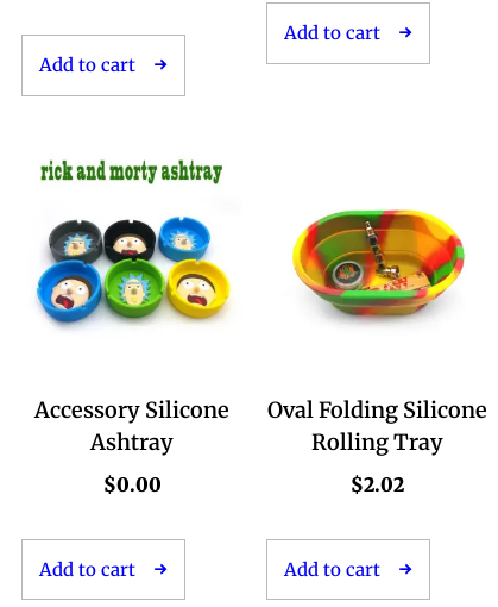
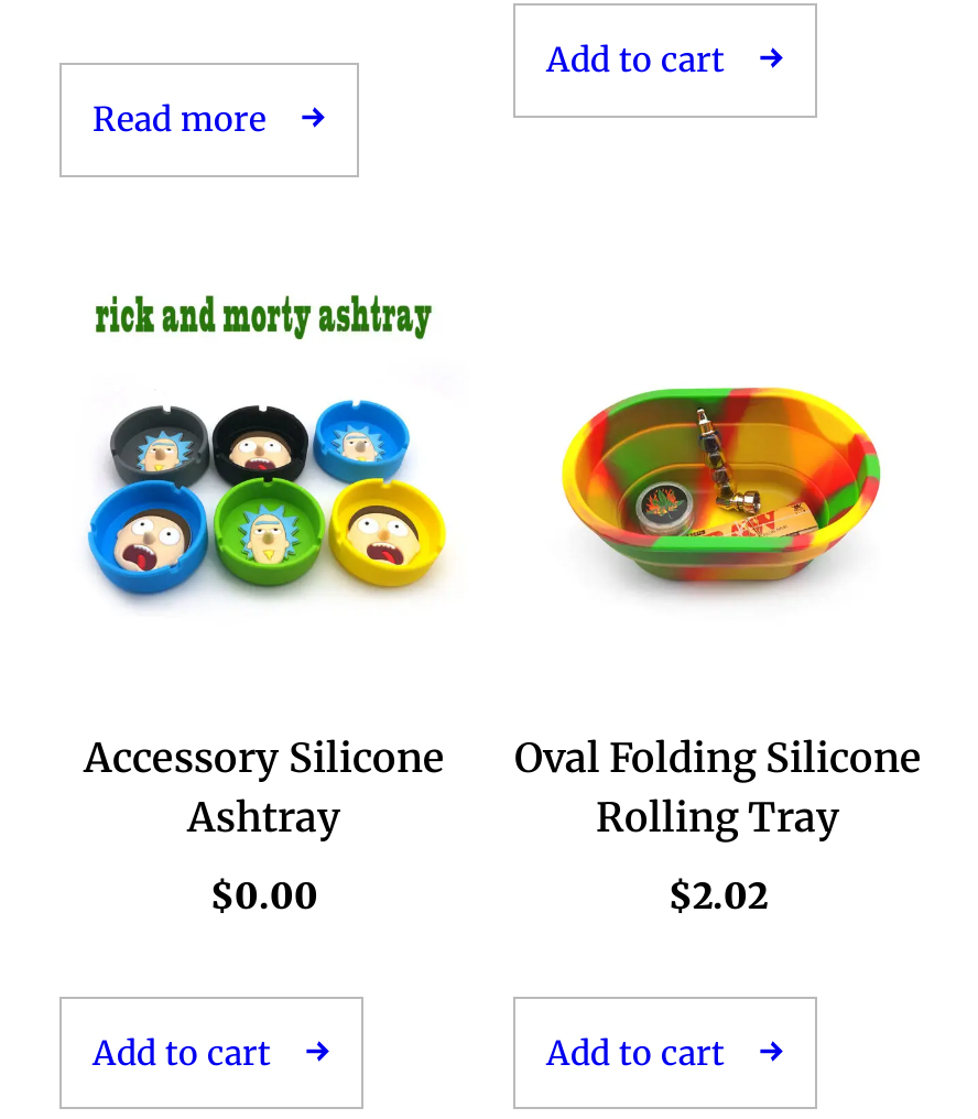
- Add to cart
+ Read more
